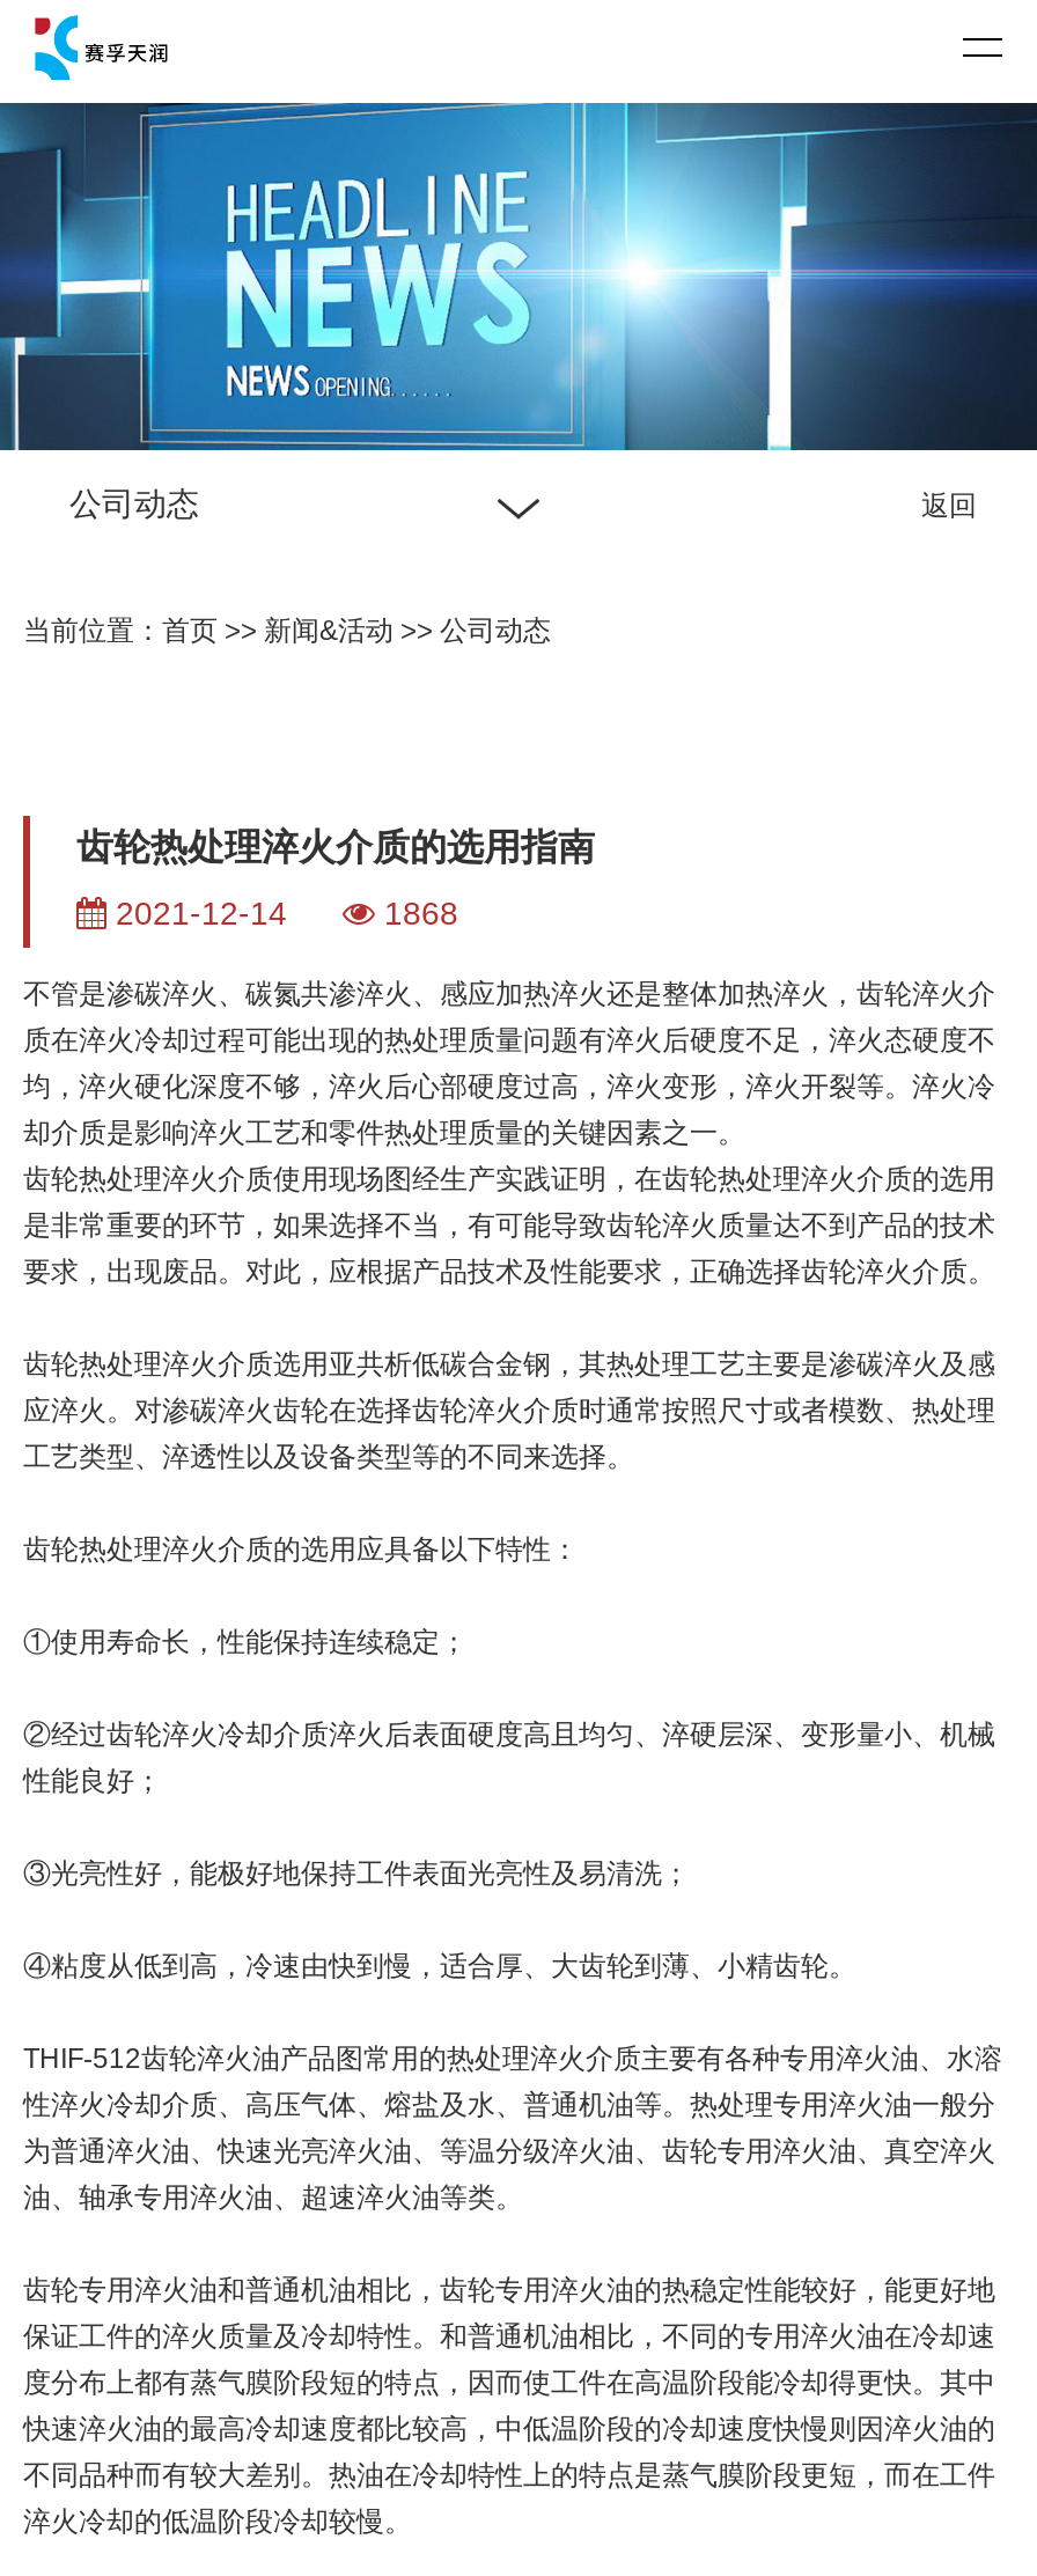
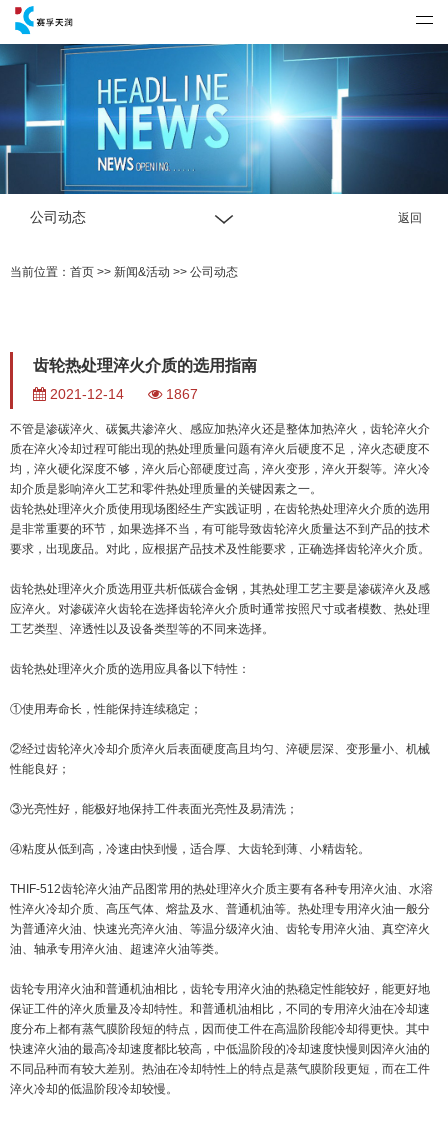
- 1868
+ 1867
